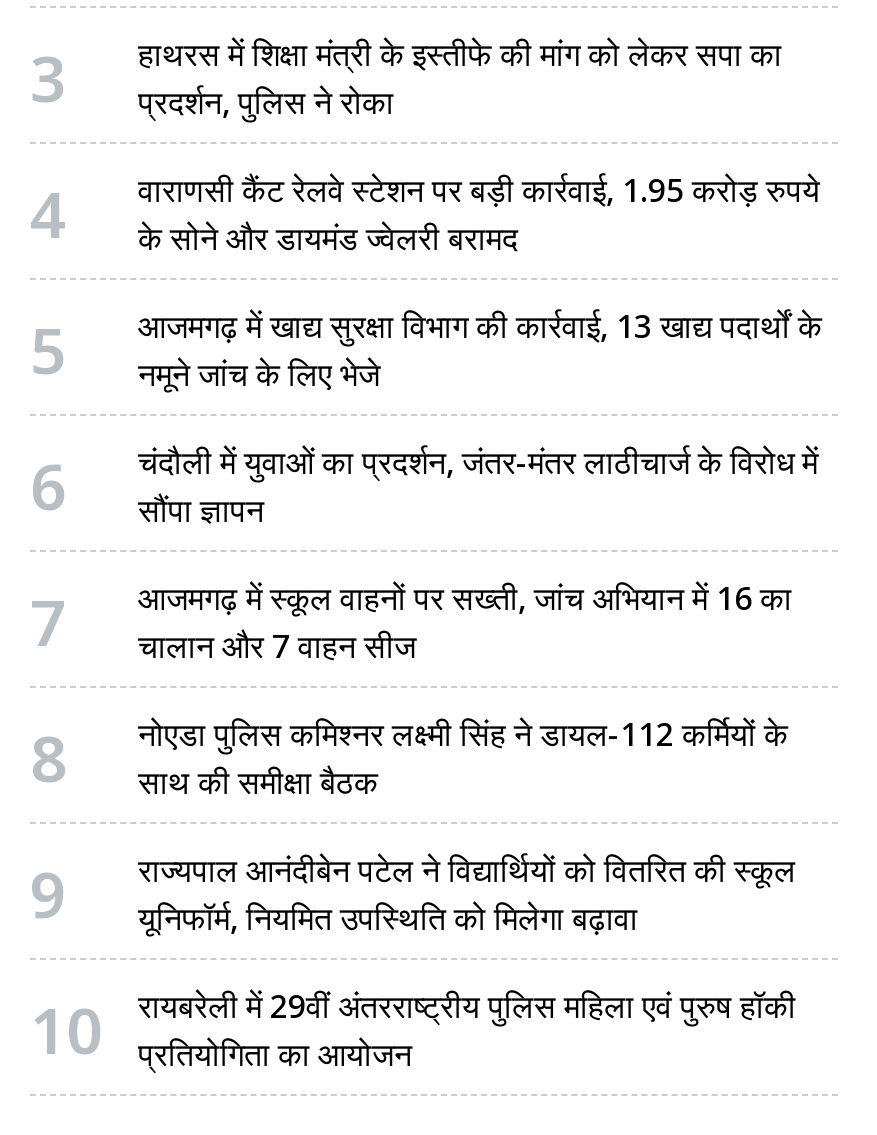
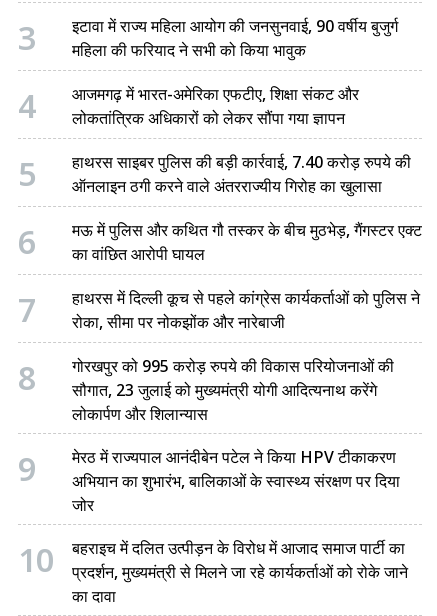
- हाथरस में शिक्षा मंत्री के इस्तीफे की मांग को लेकर सपा का
- प्रदर्शन, पुलिस ने रोका
+ इटावा में राज्य महिला आयोग की जनसुनवाई, 90 वर्षीय बुजुर्ग
+ महिला की फरियाद ने सभी को किया भावुक

- वाराणसी कैंट रेलवे स्टेशन पर बड़ी कार्रवाई, 1.95 करोड़ रुपये
- के सोने और डायमंड ज्वेलरी बरामद
+ आजमगढ़ में भारत-अमेरिका एफटीए, शिक्षा संकट और
+ लोकतांत्रिक अधिकारों को लेकर सौंपा गया ज्ञापन

- आजमगढ़ में खाद्य सुरक्षा विभाग की कार्रवाई, 13 खाद्य पदार्थों के
- नमूने जांच के लिए भेजे
+ हाथरस साइबर पुलिस की बड़ी कार्रवाई, 7.40 करोड़ रुपये की
+ ऑनलाइन ठगी करने वाले अंतरराज्यीय गिरोह का खुलासा

- चंदौली में युवाओं का प्रदर्शन, जंतर-मंतर लाठीचार्ज के विरोध में
- सौंपा ज्ञापन
+ मऊ में पुलिस और कथित गौ तस्कर के बीच मुठभेड़, गैंगस्टर एक्ट
+ का वांछित आरोपी घायल

- आजमगढ़ में स्कूल वाहनों पर सख्ती, जांच अभियान में 16 का
- चालान और 7 वाहन सीज
+ हाथरस में दिल्ली कूच से पहले कांग्रेस कार्यकर्ताओं को पुलिस ने
+ रोका, सीमा पर नोकझोंक और नारेबाजी

- नोएडा पुलिस कमिश्नर लक्ष्मी सिंह ने डायल-112 कर्मियों के
- साथ की समीक्षा बैठक
+ गोरखपुर को 995 करोड़ रुपये की विकास परियोजनाओं की
+ सौगात, 23 जुलाई को मुख्यमंत्री योगी आदित्यनाथ करेंगे
+ लोकार्पण और शिलान्यास

- राज्यपाल आनंदीबेन पटेल ने विद्यार्थियों को वितरित की स्कूल
- यूनिफॉर्म, नियमित उपस्थिति को मिलेगा बढ़ावा
+ मेरठ में राज्यपाल आनंदीबेन पटेल ने किया HPV टीकाकरण
+ अभियान का शुभारंभ, बालिकाओं के स्वास्थ्य संरक्षण पर दिया
+ जोर

- रायबरेली में 29वीं अंतरराष्ट्रीय पुलिस महिला एवं पुरुष हॉकी
- प्रतियोगिता का आयोजन
+ बहराइच में दलित उत्पीड़न के विरोध में आजाद समाज पार्टी का
+ प्रदर्शन, मुख्यमंत्री से मिलने जा रहे कार्यकर्ताओं को रोके जाने
+ का दावा
